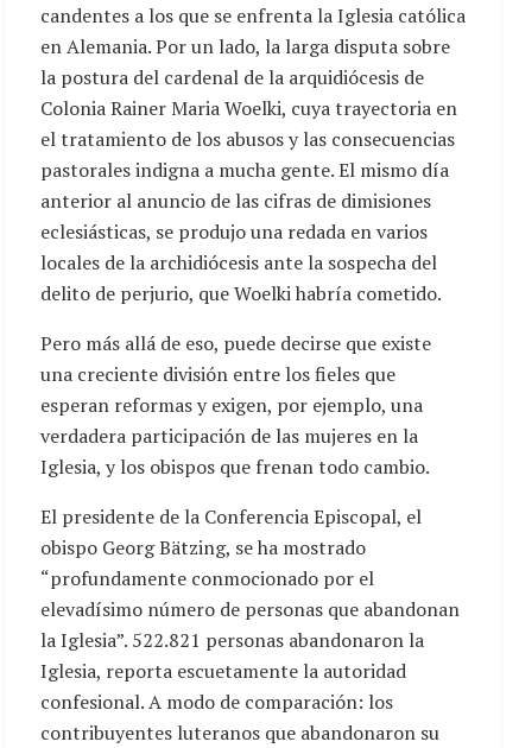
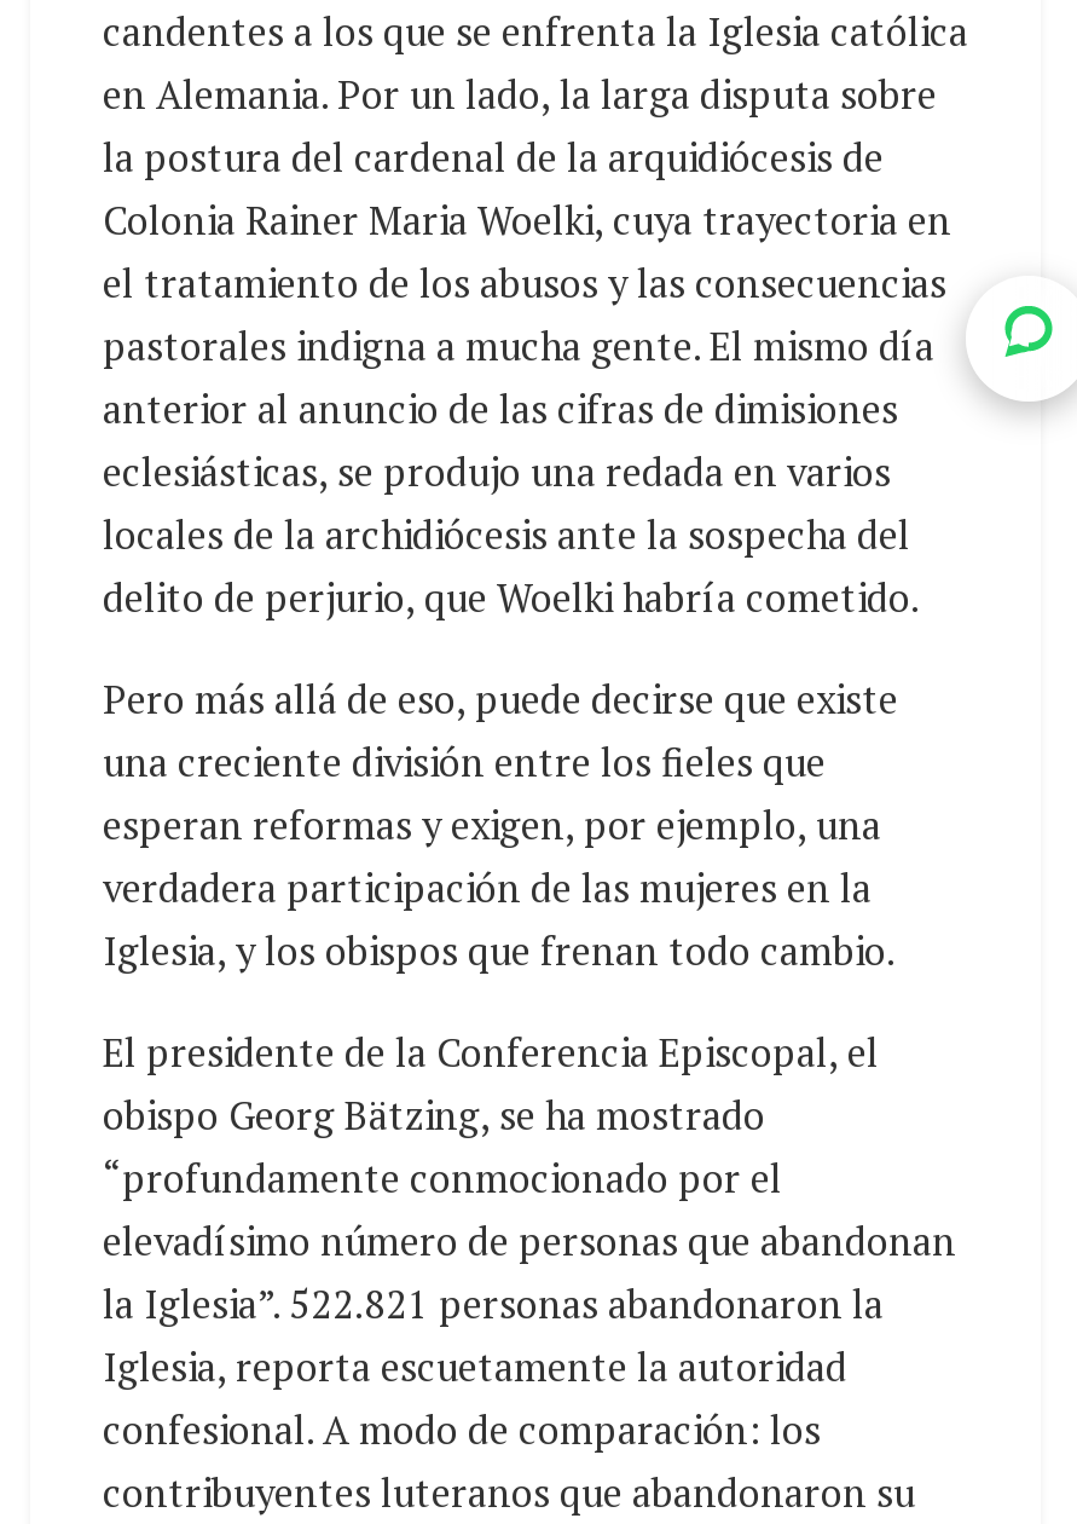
+ [image]
